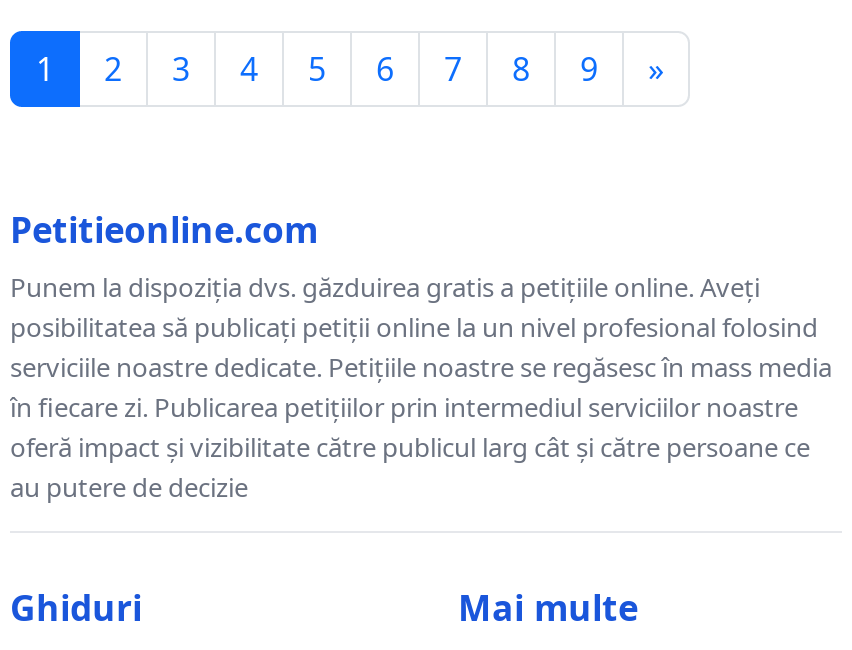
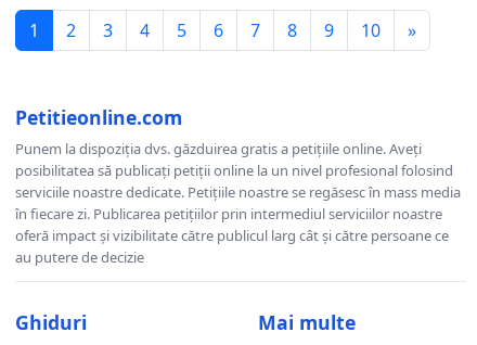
+ 10
